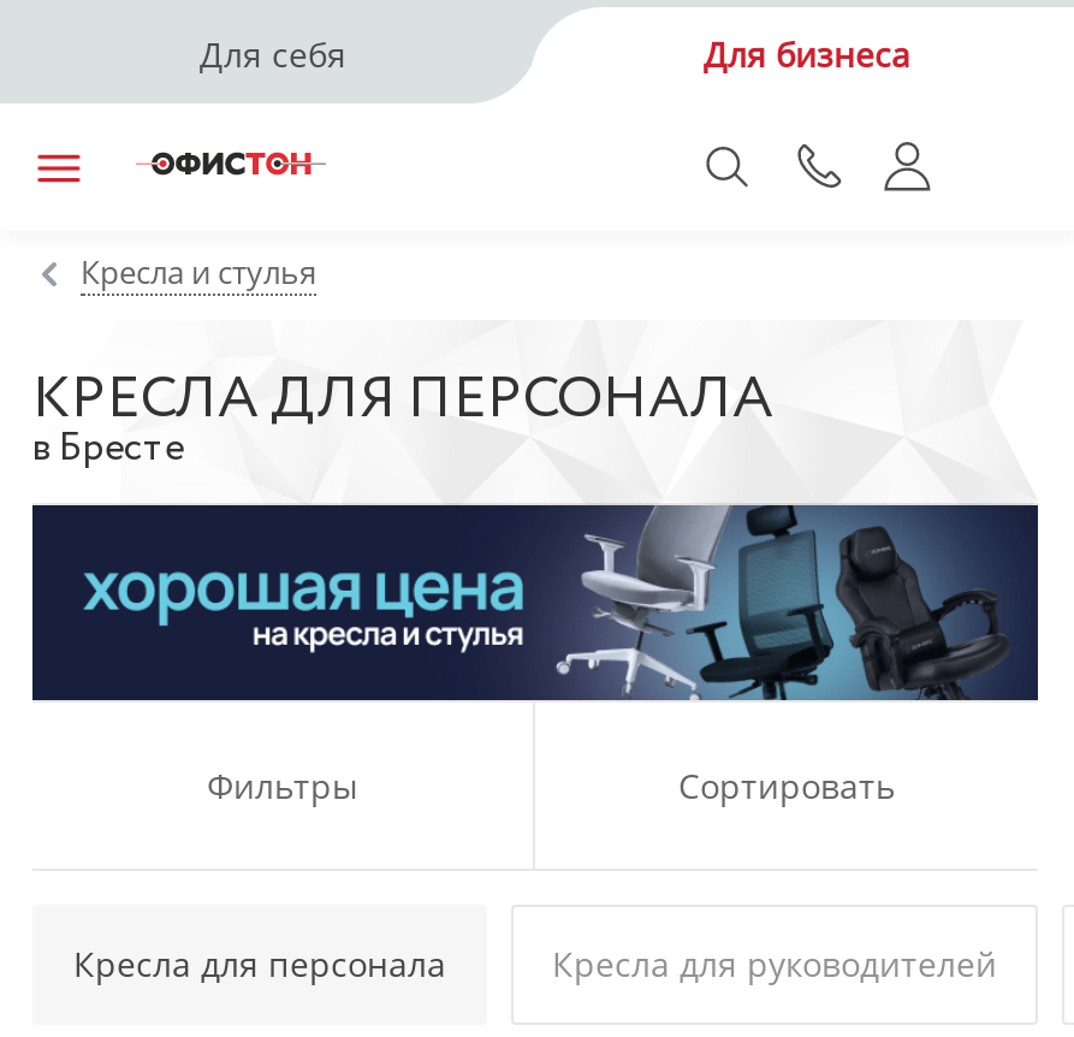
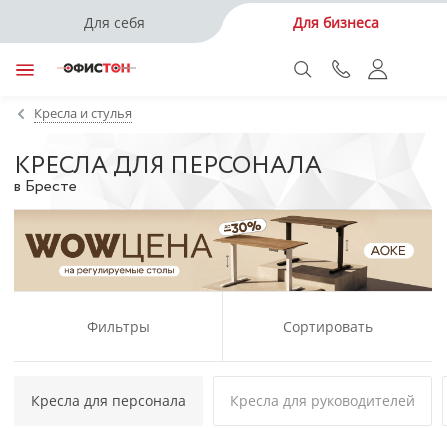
- [image]
+ [image]
